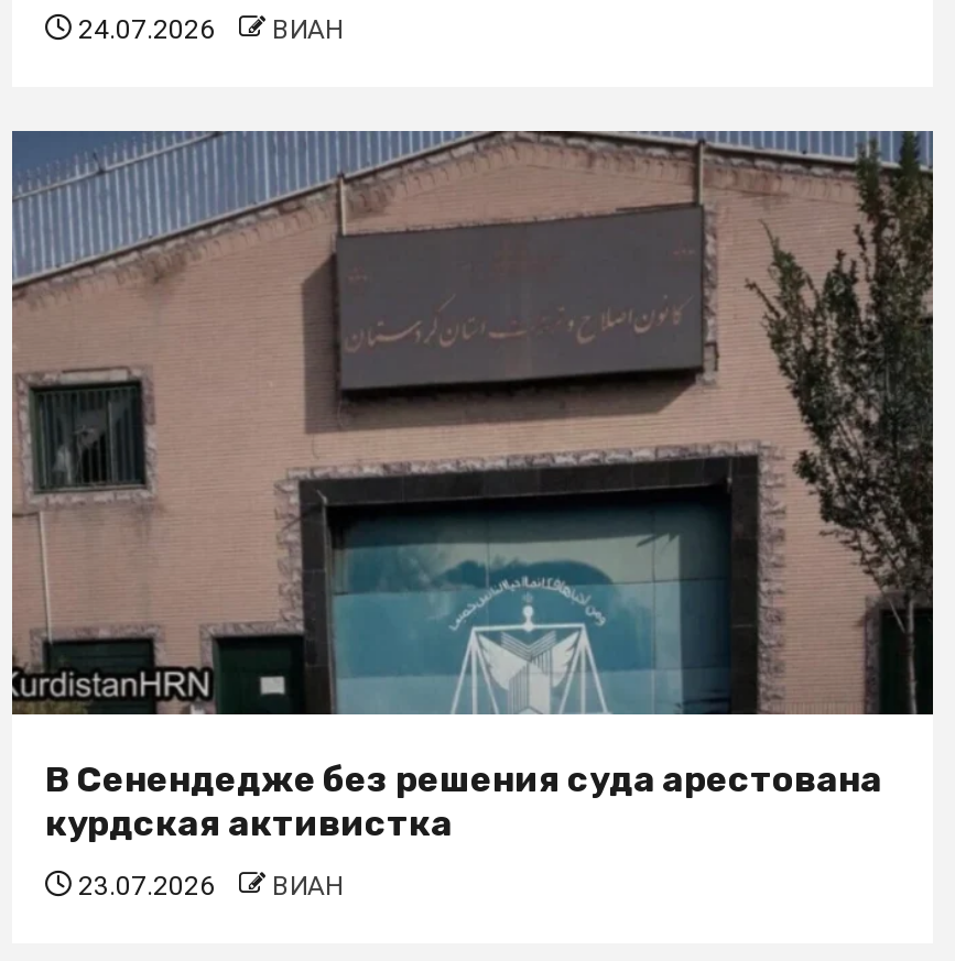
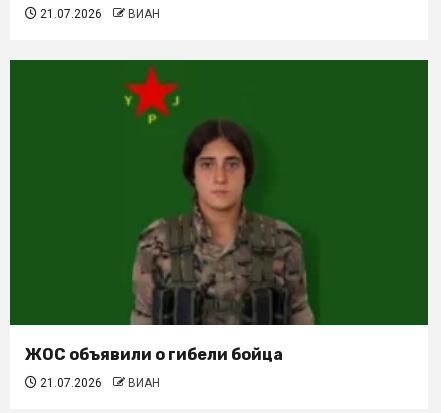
- 24.07.2026 ВИАН
+ 21.07.2026 ВИАН

- [image]
- В Сенендедже без решения суда арестована
- курдская активистка
+ [image]
+ ЖОС объявили о гибели бойца

- 23.07.2026 ВИАН
+ 21.07.2026 ВИАН
